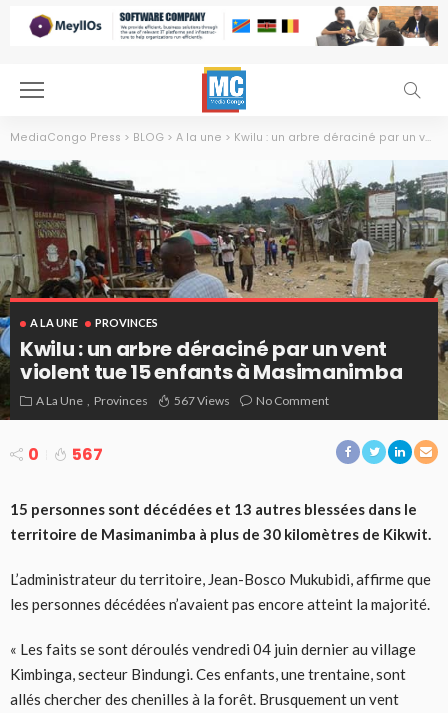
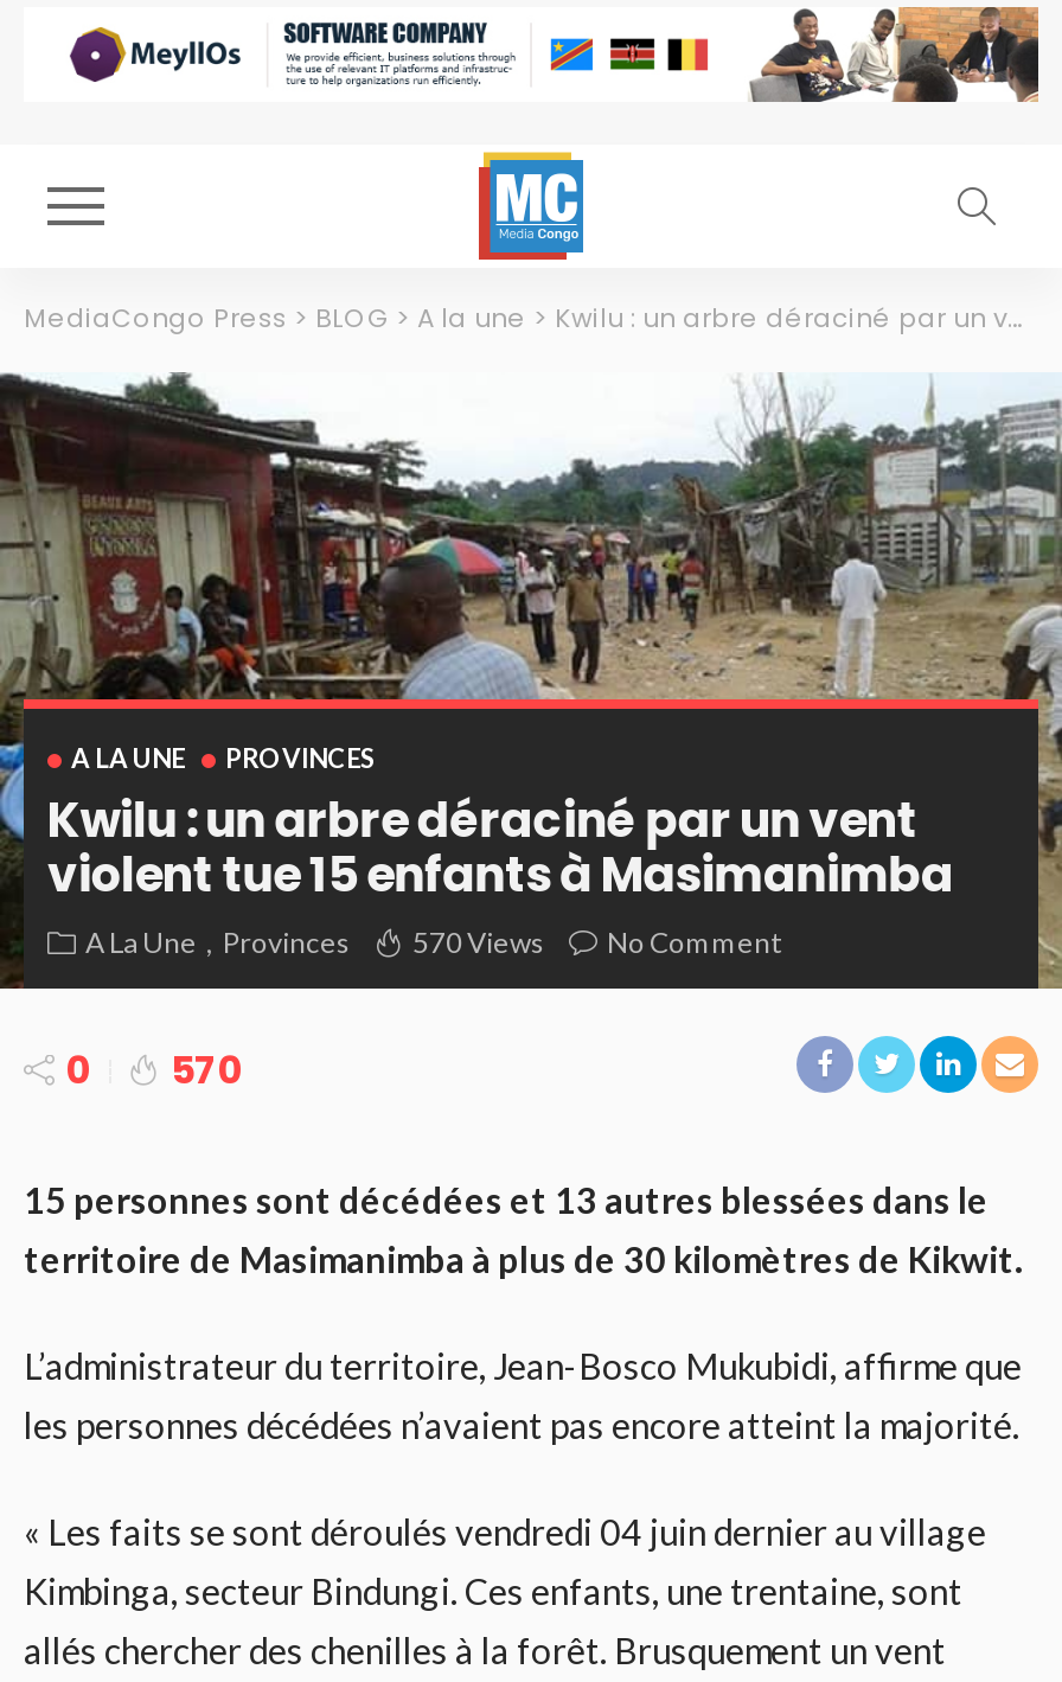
- A La Une Provinces 567 Views No Comment
+ A La Une Provinces 570 Views No Comment

- 0 567
+ 0 570
